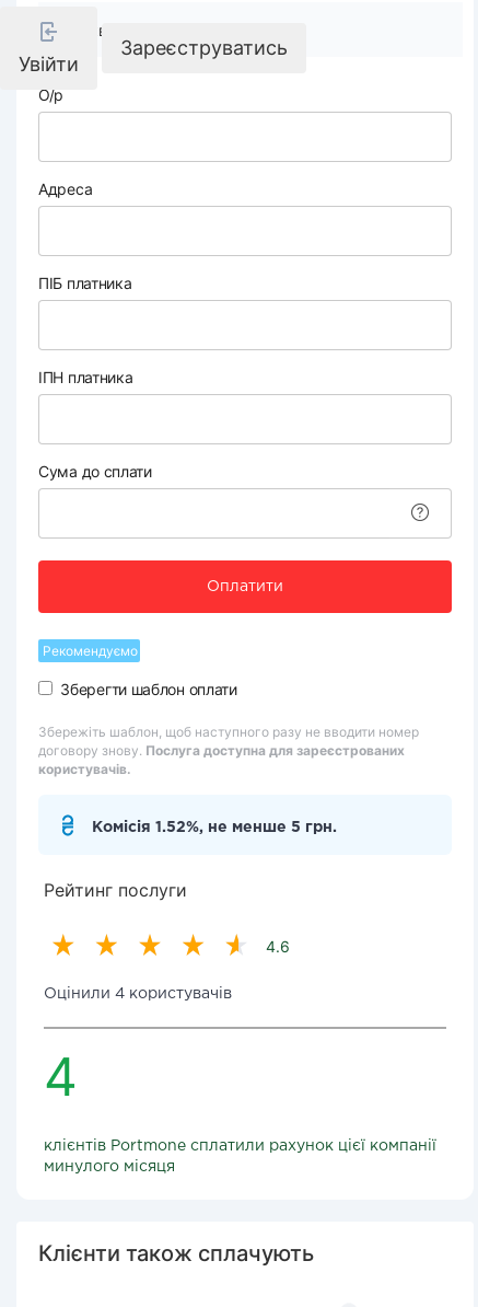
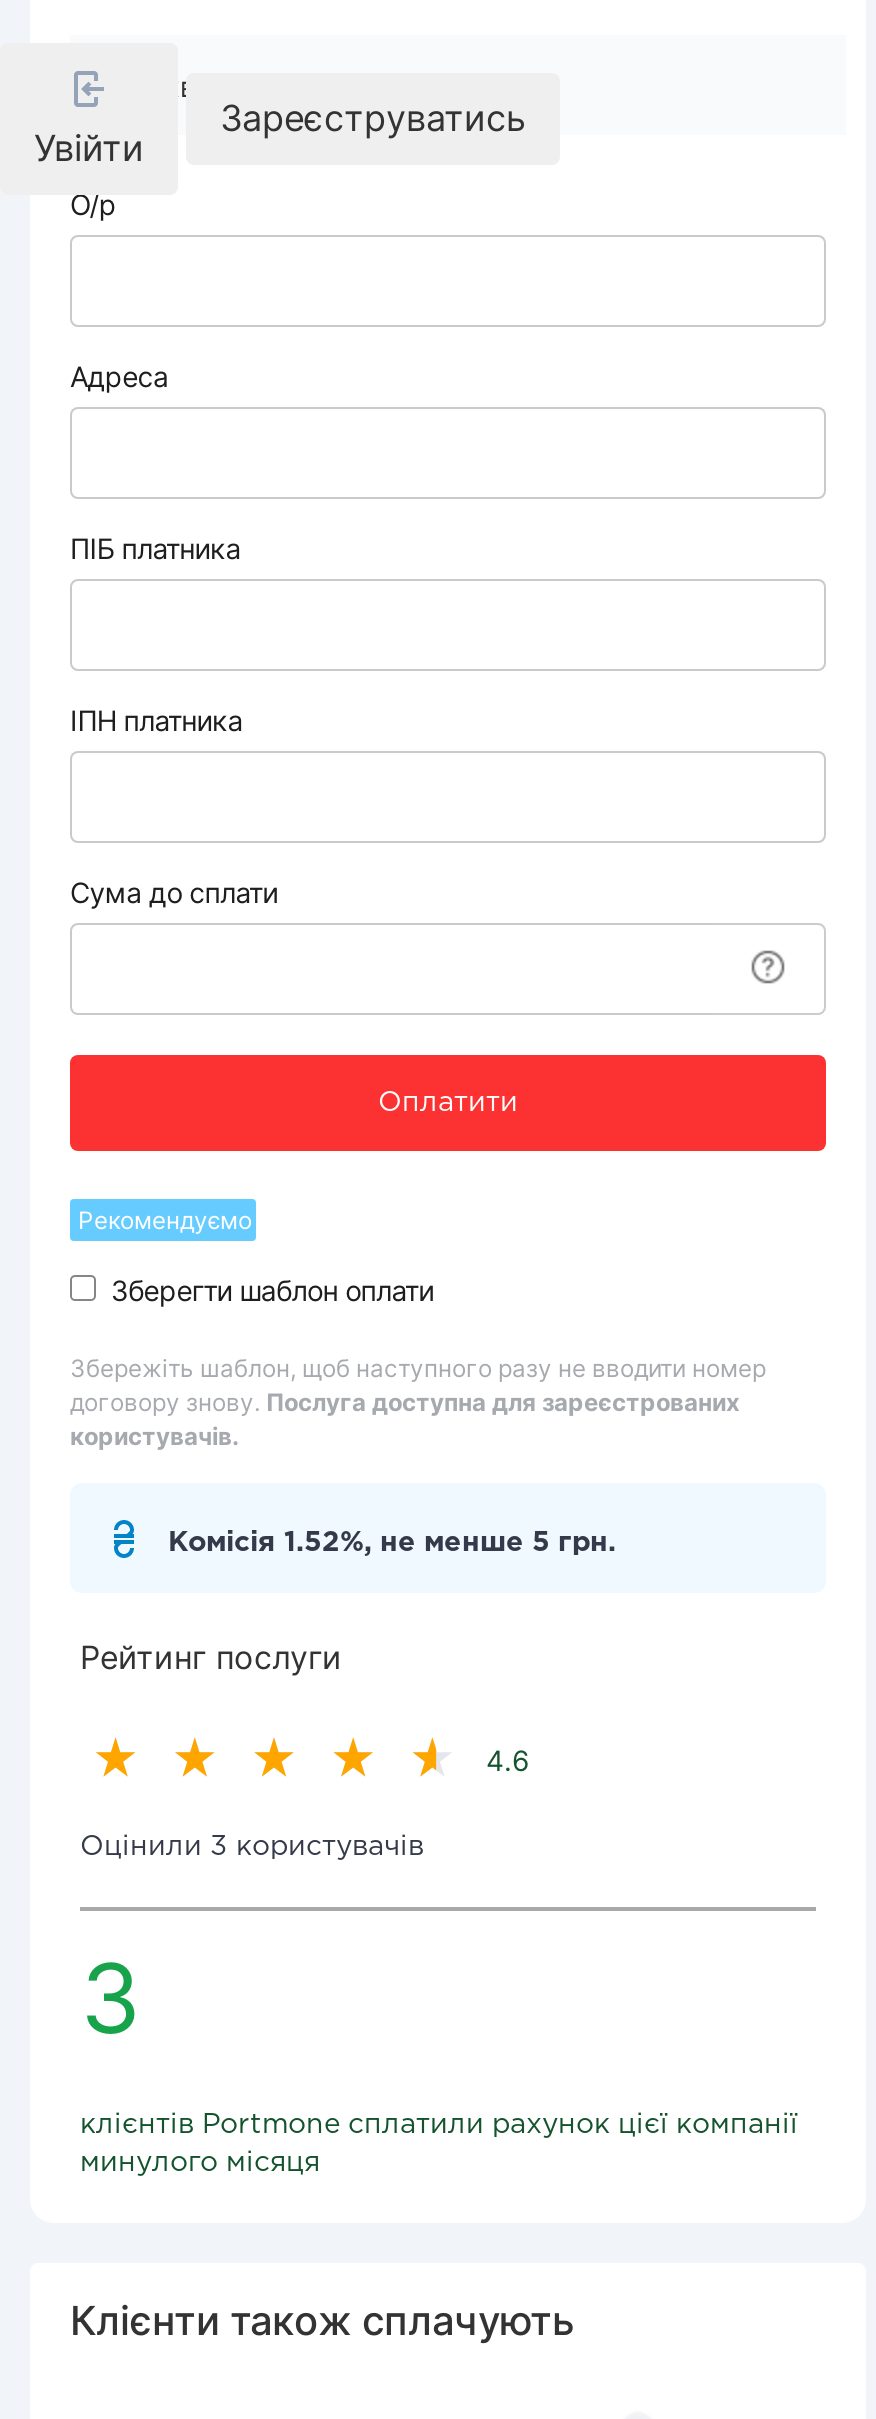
- Оцінили 4 користувачів
+ Оцінили 3 користувачів

- 4
+ 3
